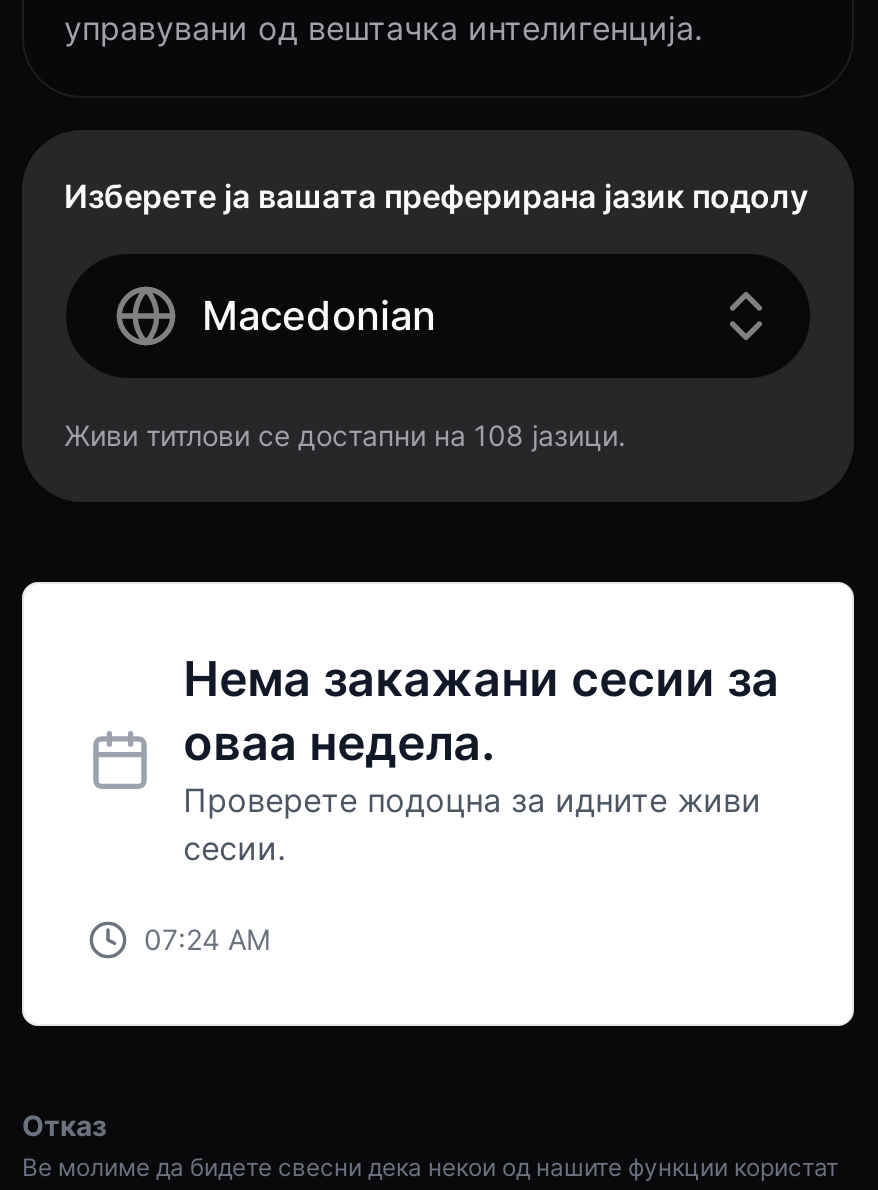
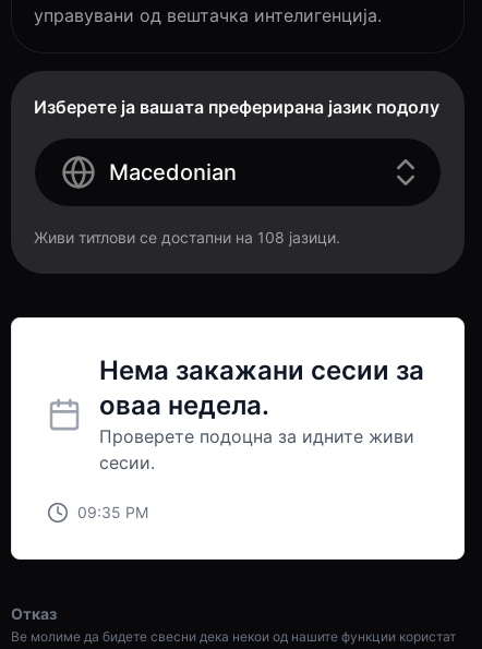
- 07:24 AM
+ 09:35 PM
